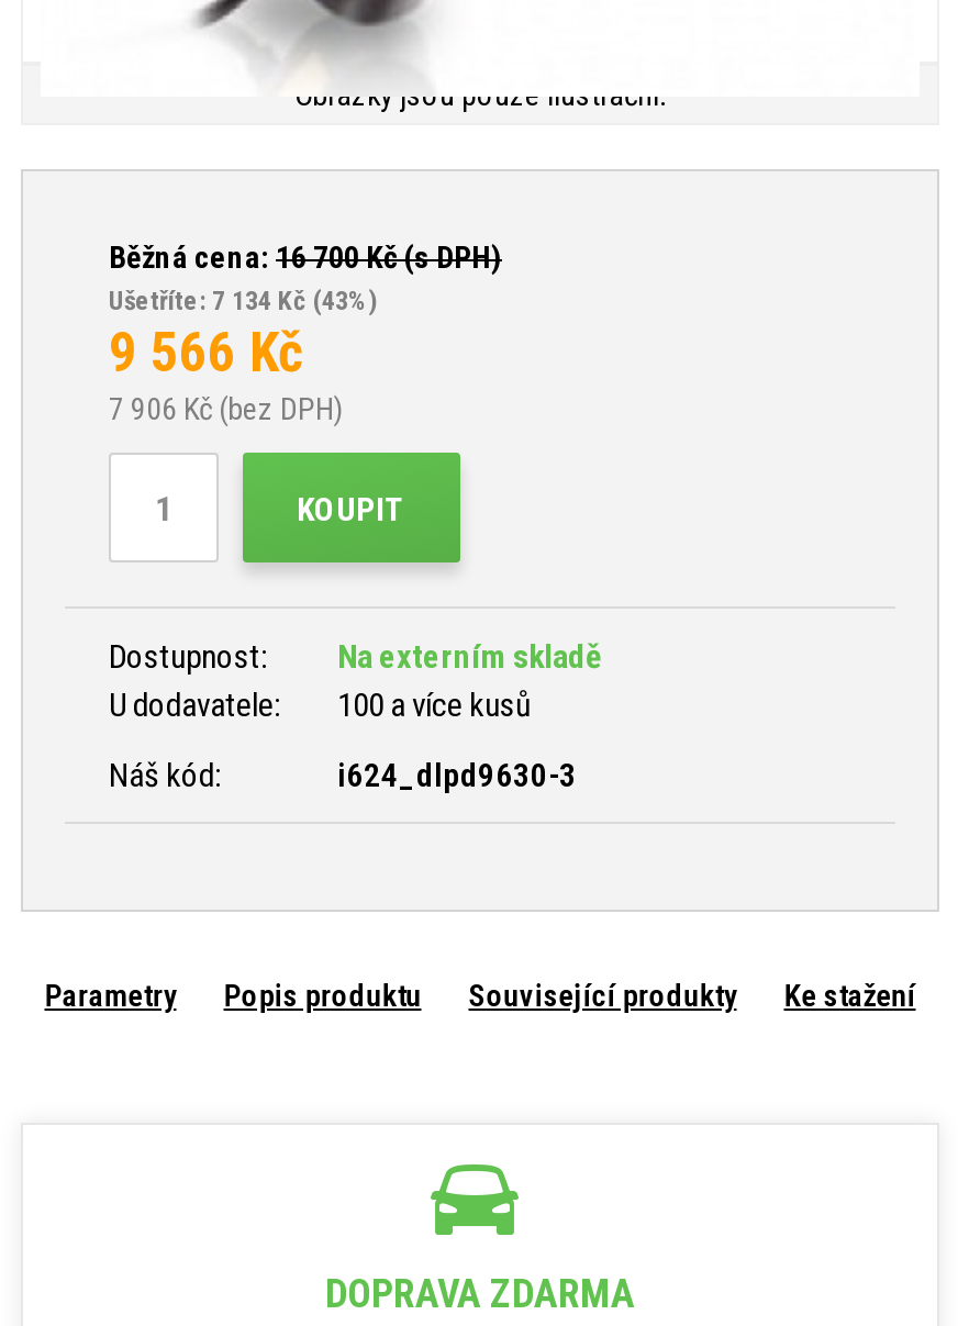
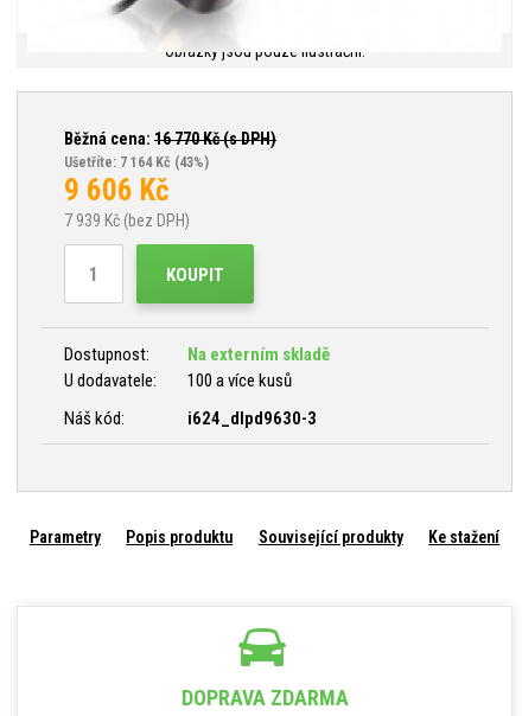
- Běžná cena: 16 700Kč (s DPH)
+ Běžná cena: 16 770Kč (s DPH)

- Ušetříte: 7 134 Kč (43%)
+ Ušetříte: 7 164 Kč (43%)

- 9 566 Kč
+ 9 606 Kč

- 7 906 Kč (bez DPH)
+ 7 939 Kč (bez DPH)
